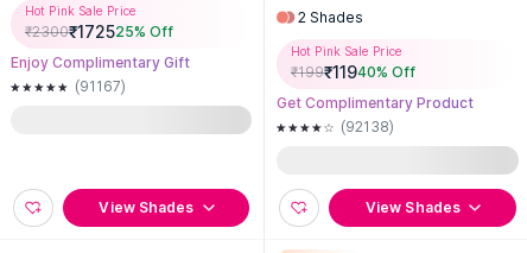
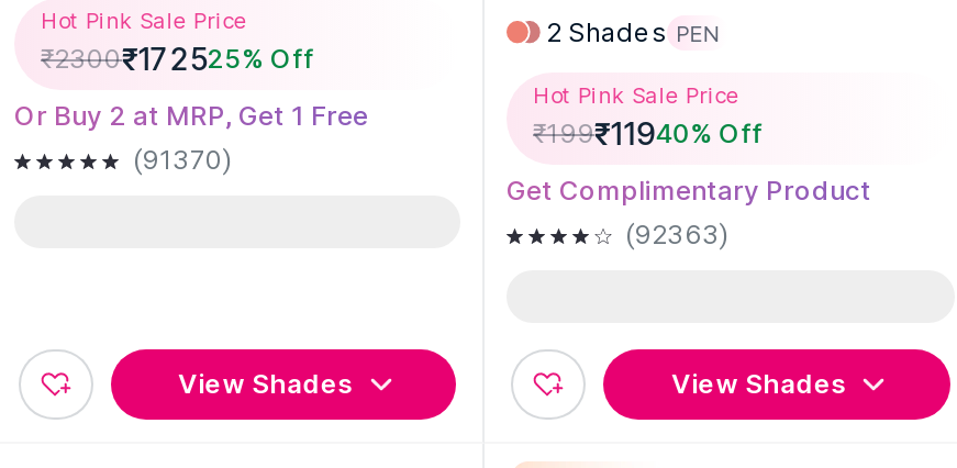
- 2 Shades
+ 2 Shades PEN

- Enjoy Complimentary Gift
- (91167)
+ Or Buy 2 at MRP, Get 1 Free
+ (91370)

- (92138)
+ (92363)
